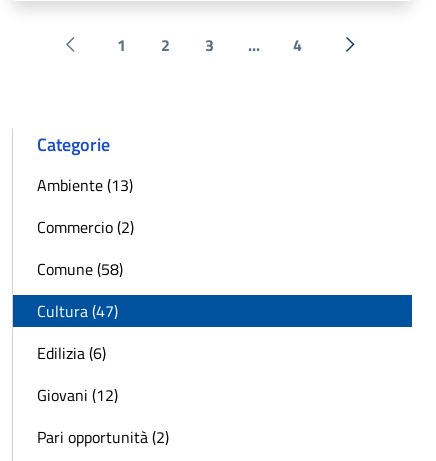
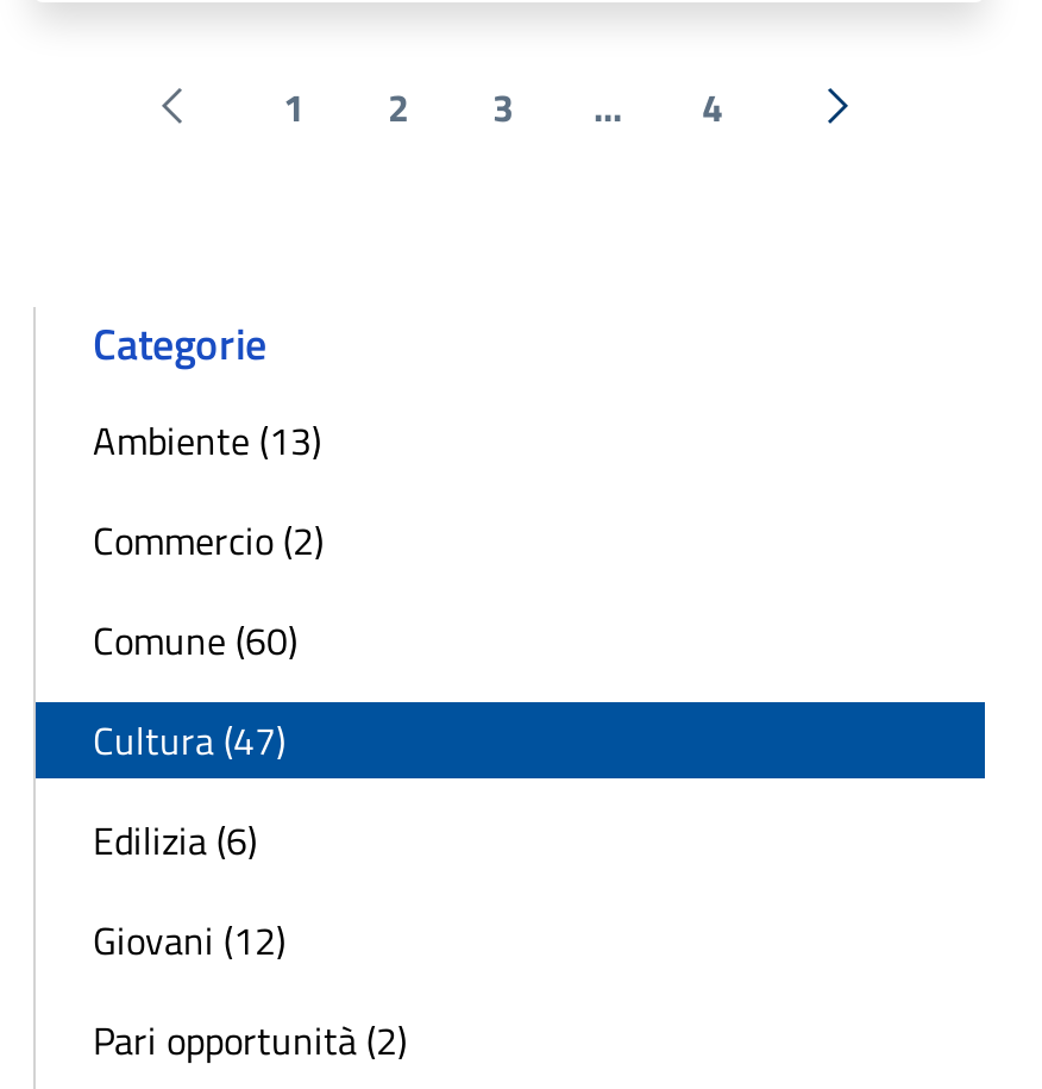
- Comune (58)
+ Comune (60)
